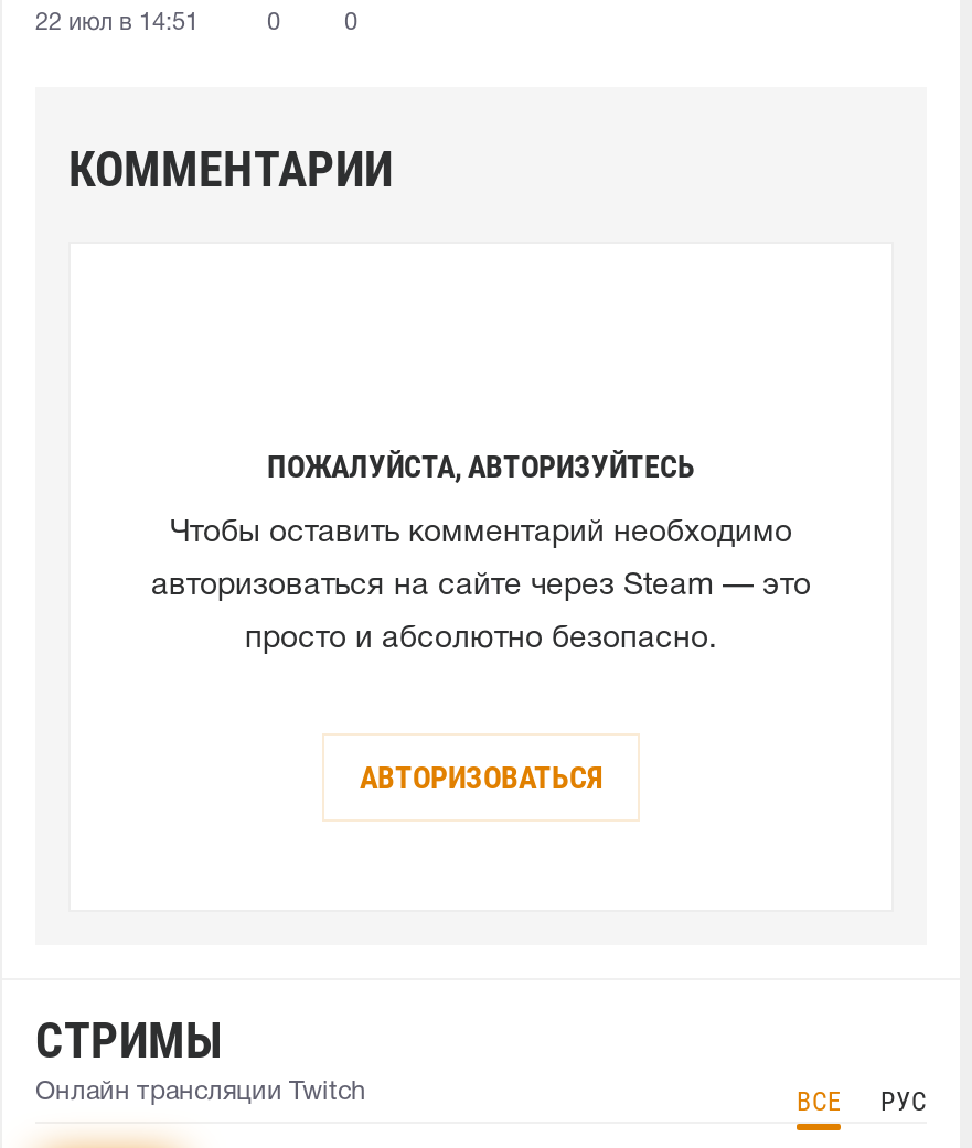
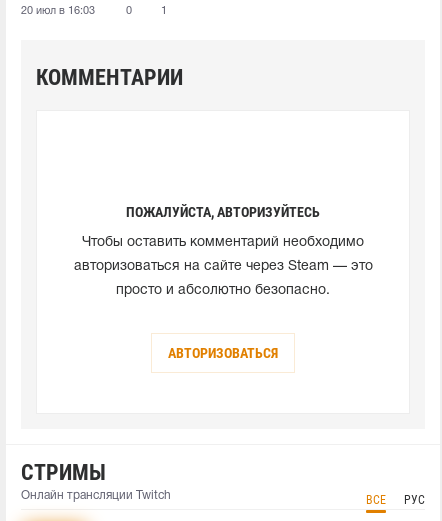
- 22 июл в 14:51
+ 20 июл в 16:03

- 0
+ 1
